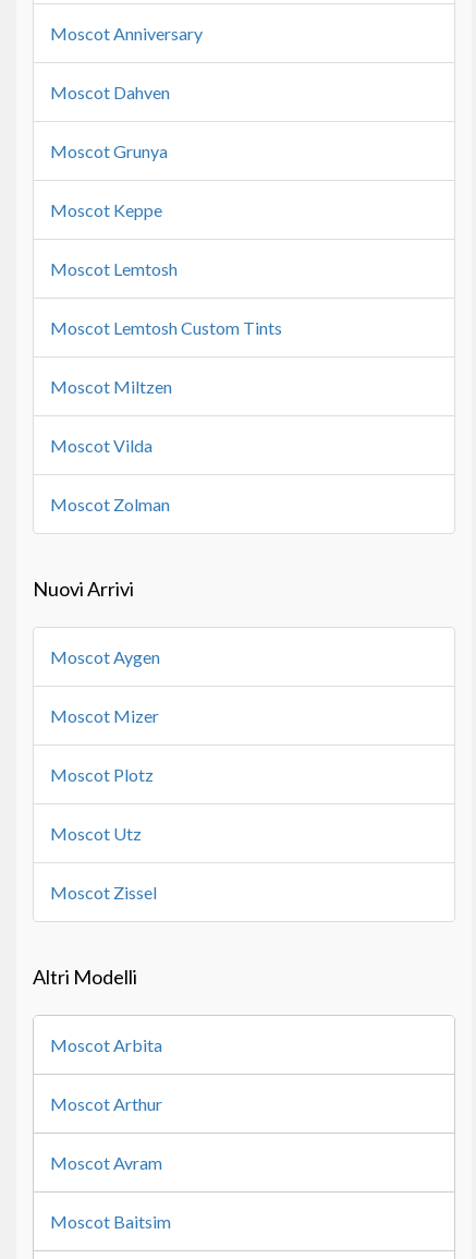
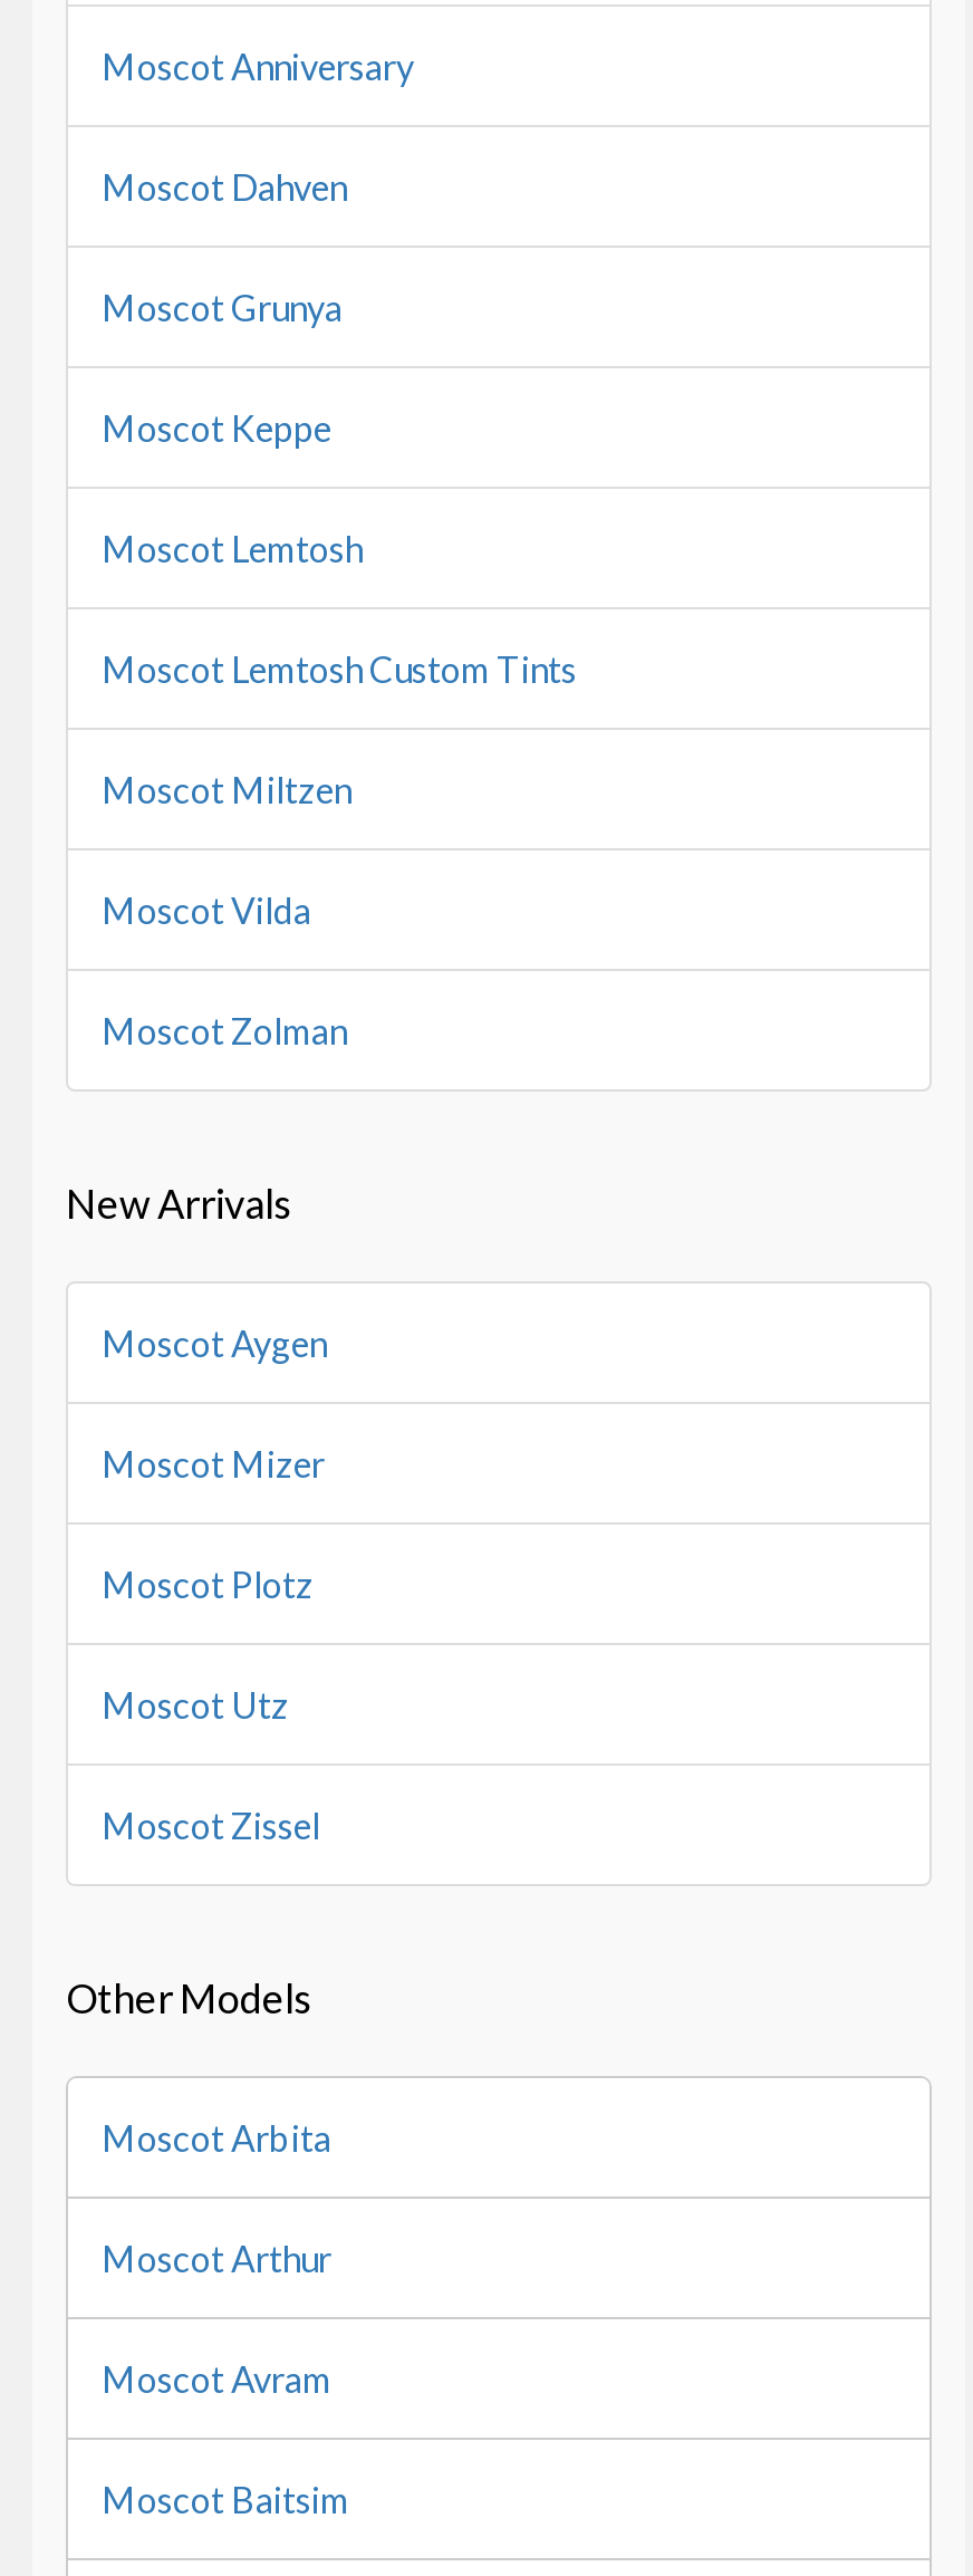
- Nuovi Arrivi
+ New Arrivals

- Altri Modelli
+ Other Models
